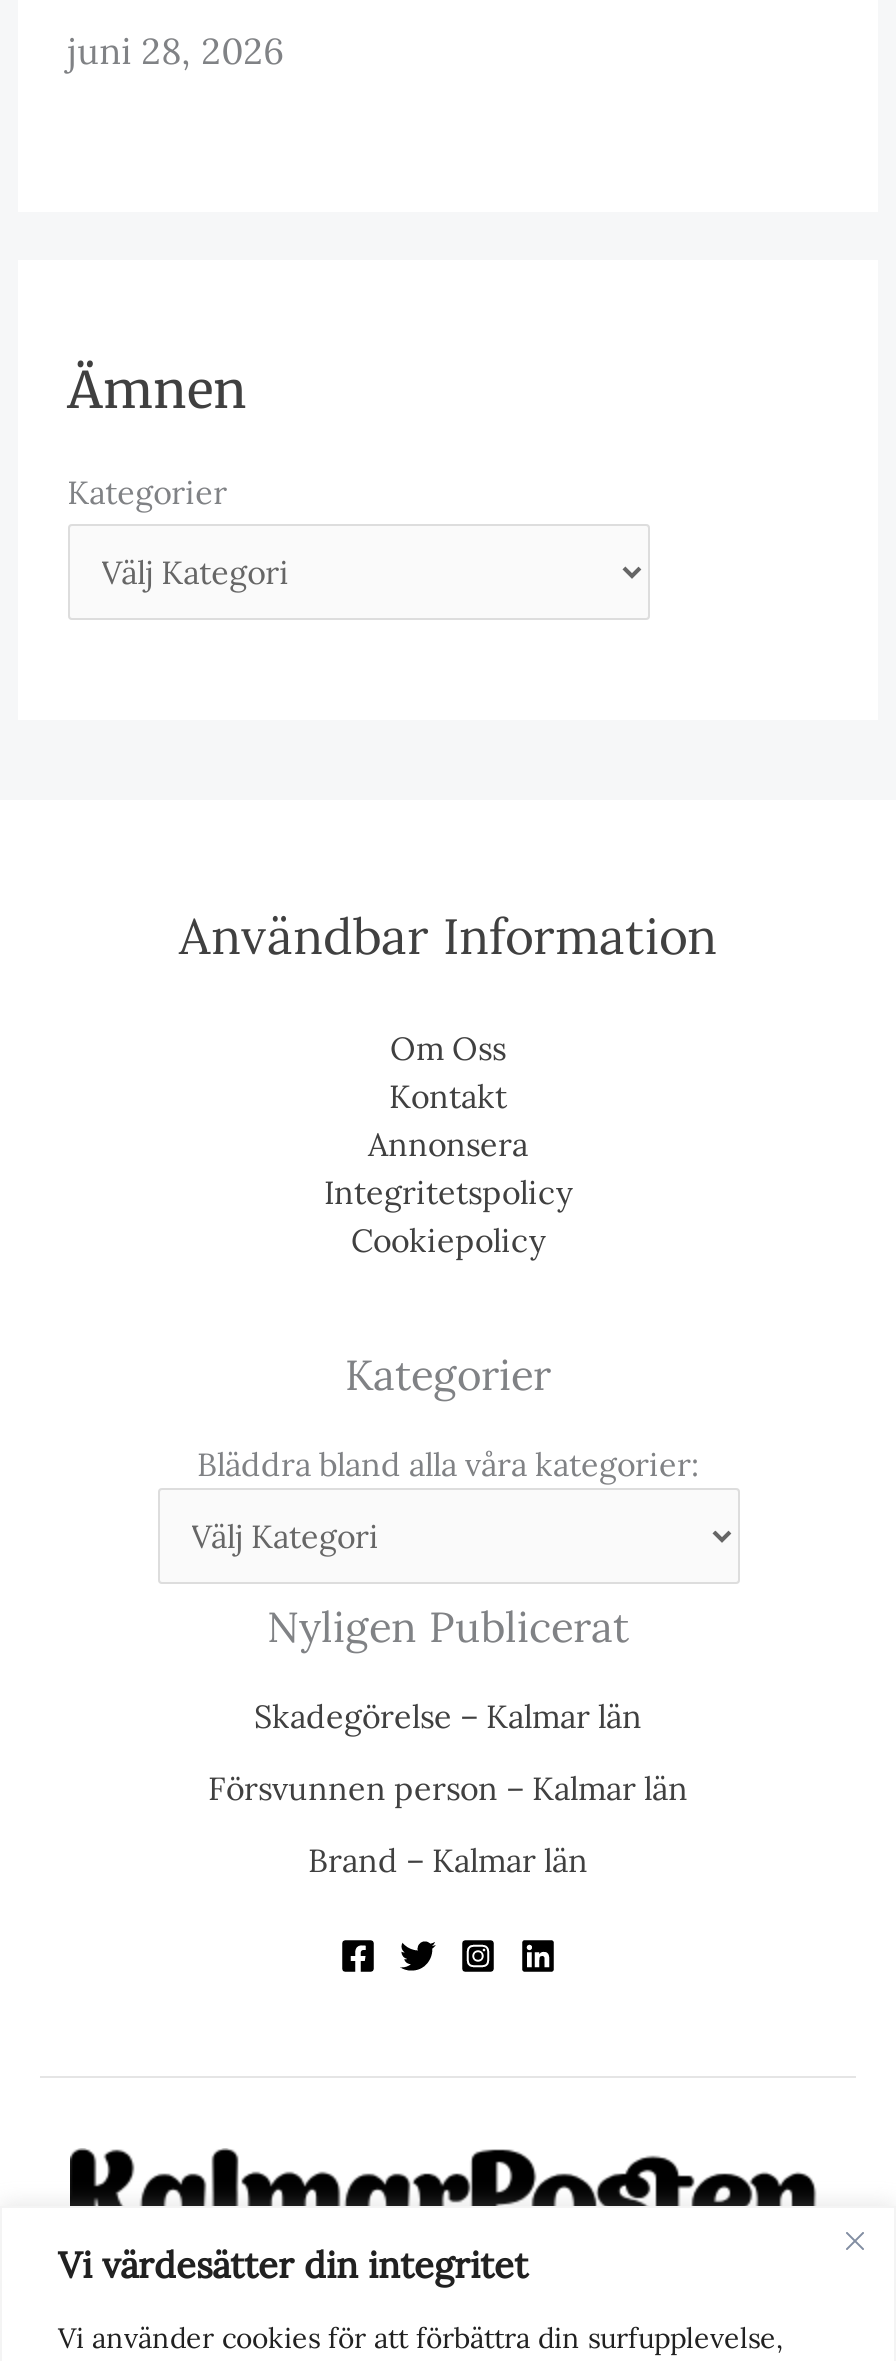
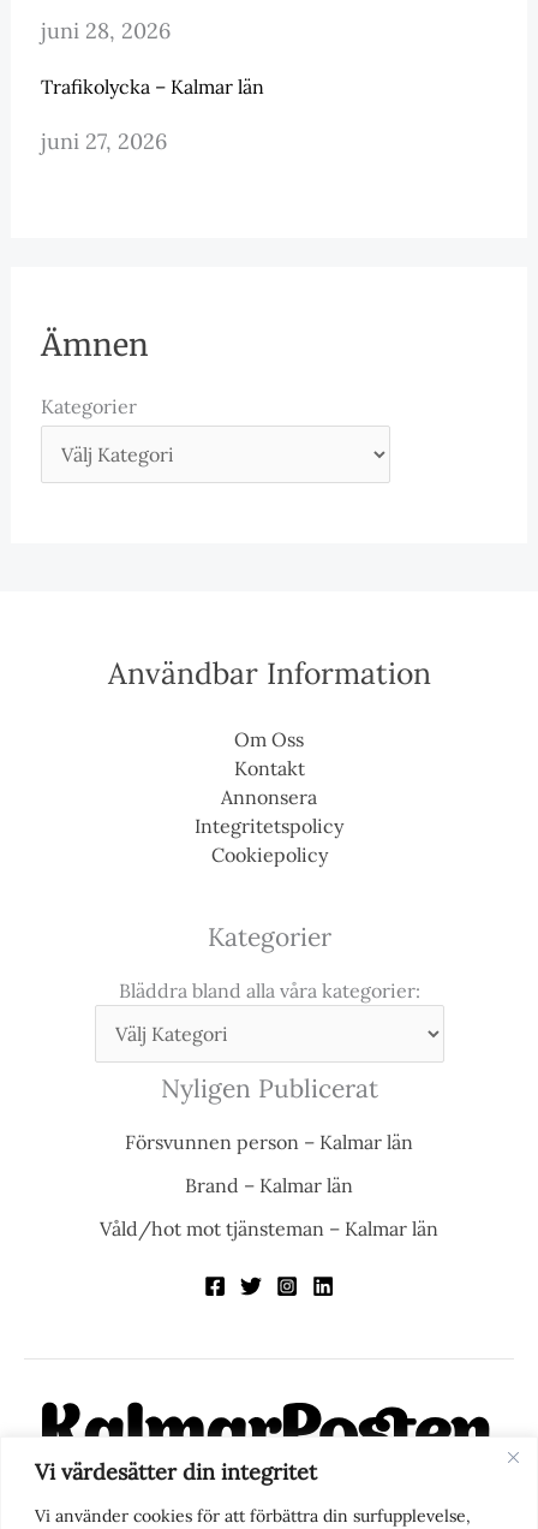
+ Trafikolycka – Kalmar län
+ juni 27, 2026

- Skadegörelse – Kalmar län

+ Våld/hot mot tjänsteman – Kalmar län
